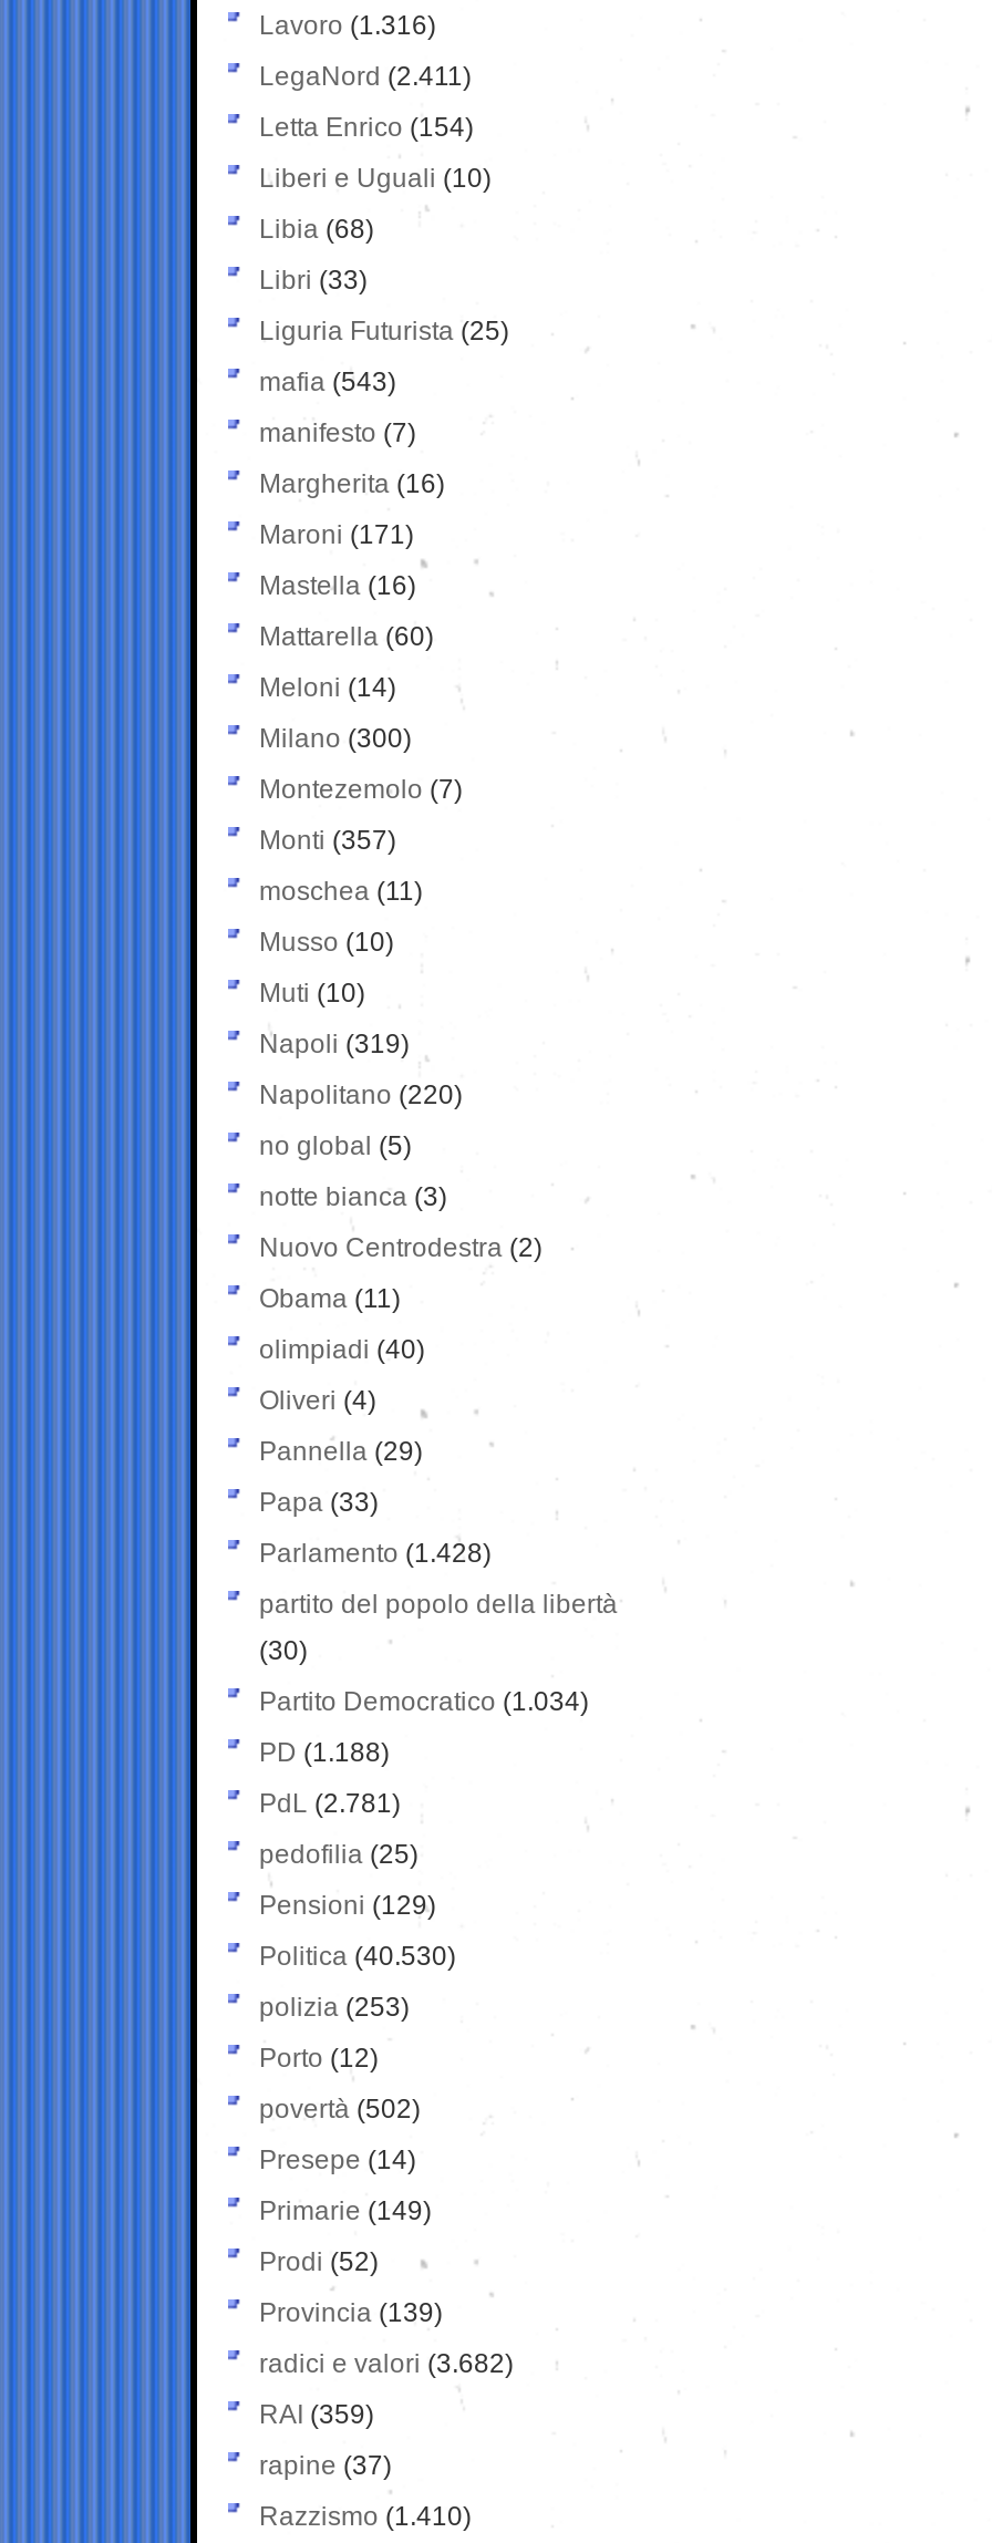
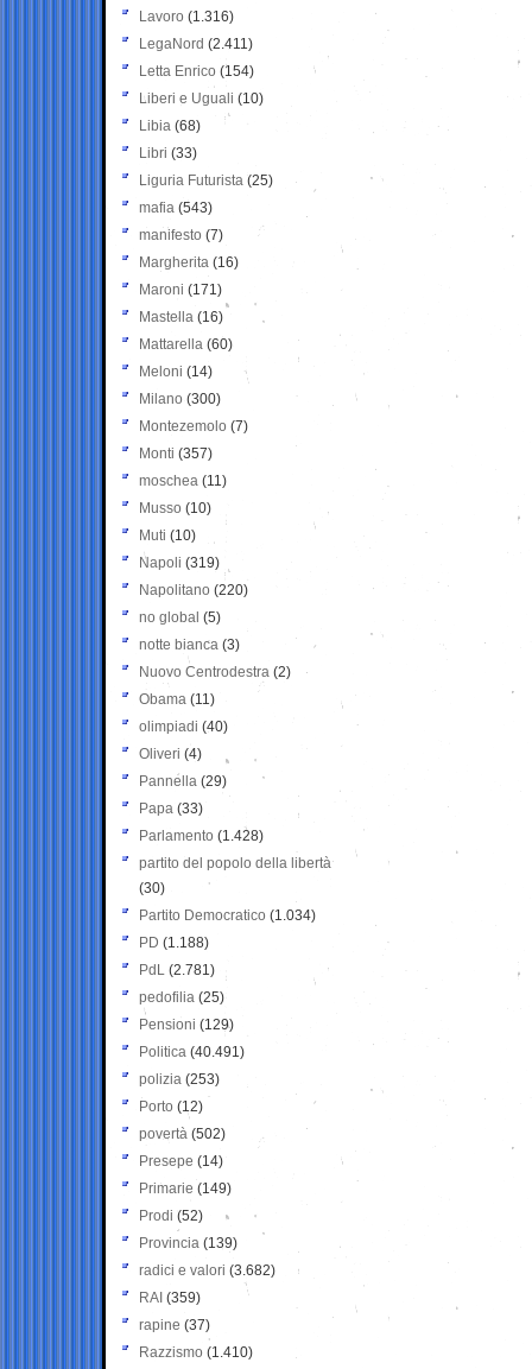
- Politica (40.530)
+ Politica (40.491)
